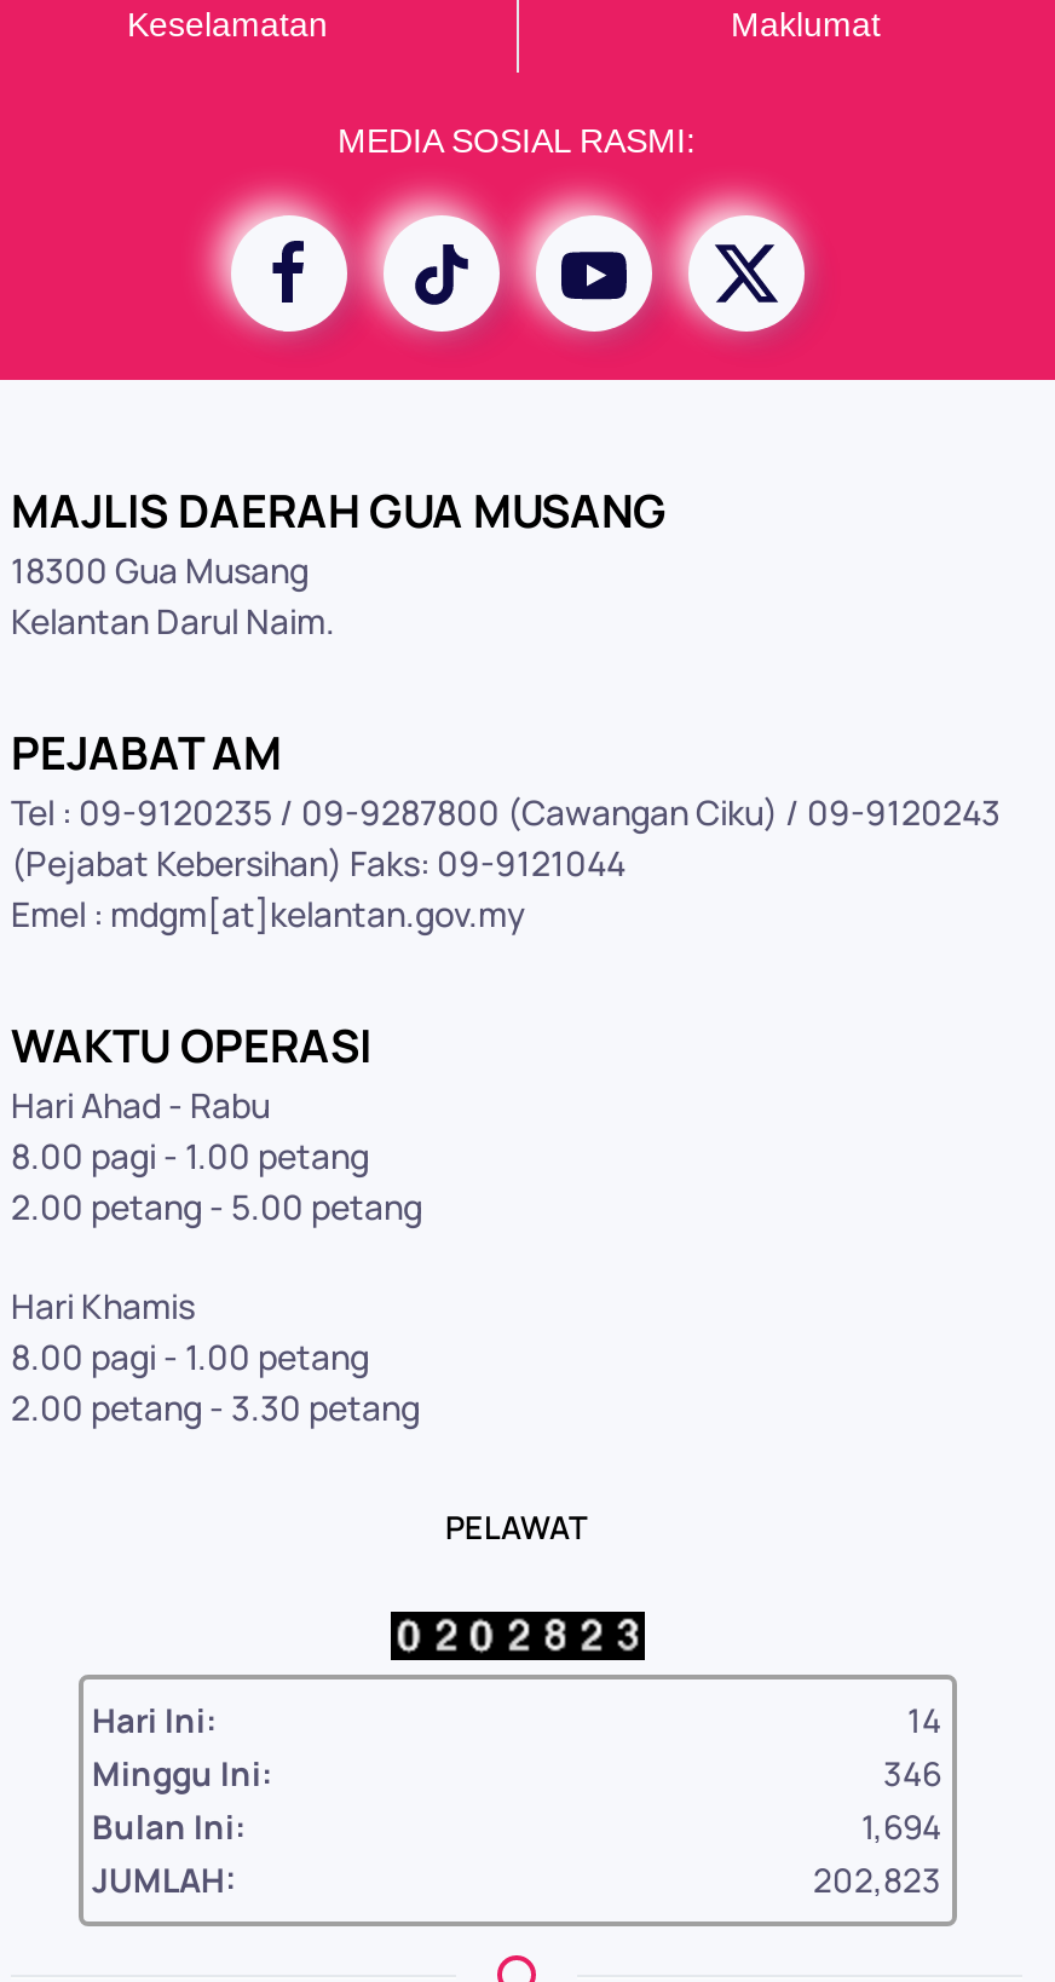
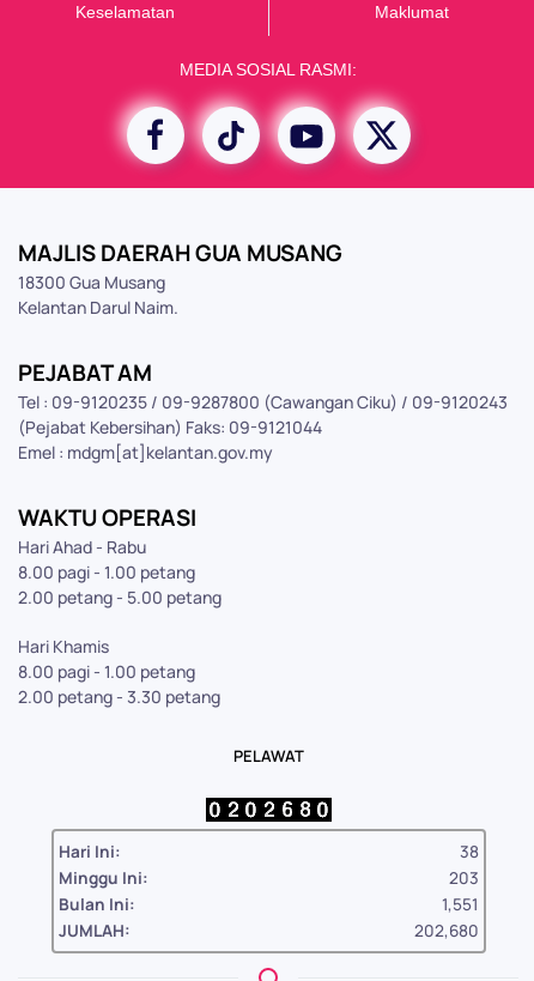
- 14
+ 38

- 346
+ 203

- 1,694
+ 1,551

- 202,823
+ 202,680
